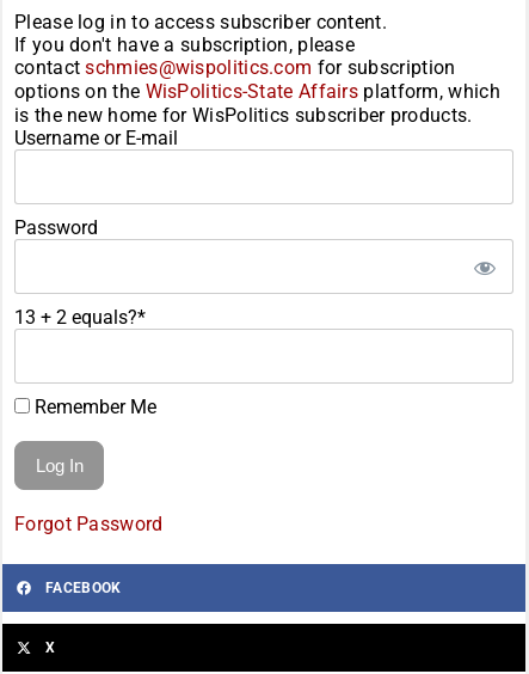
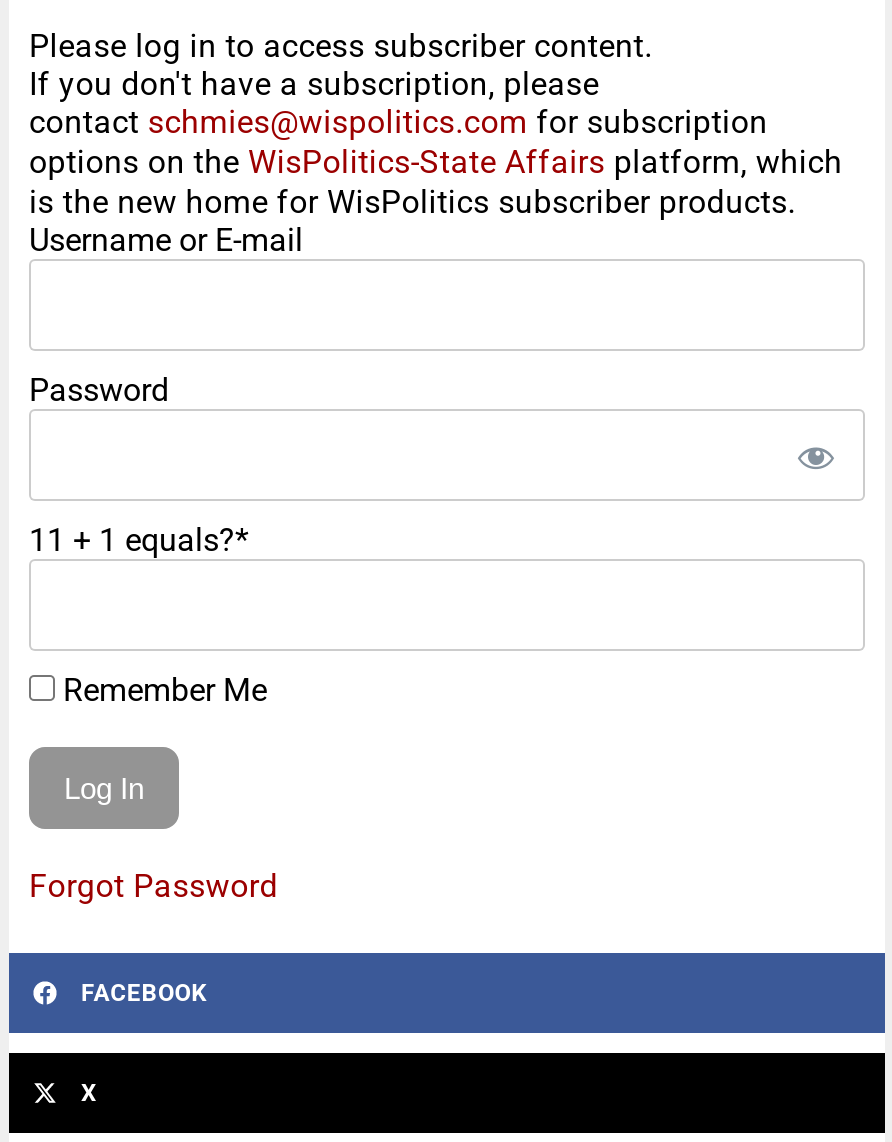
- 13 + 2 equals?*
+ 11 + 1 equals?*
